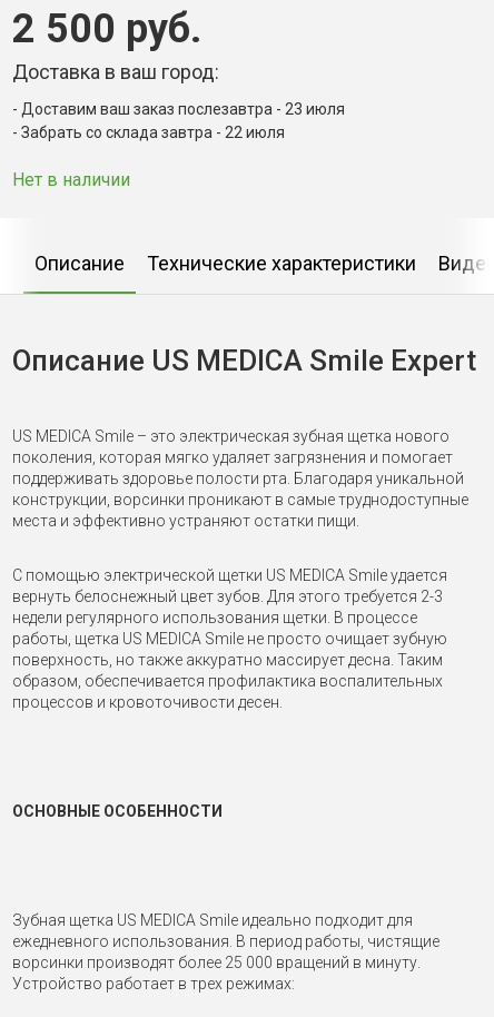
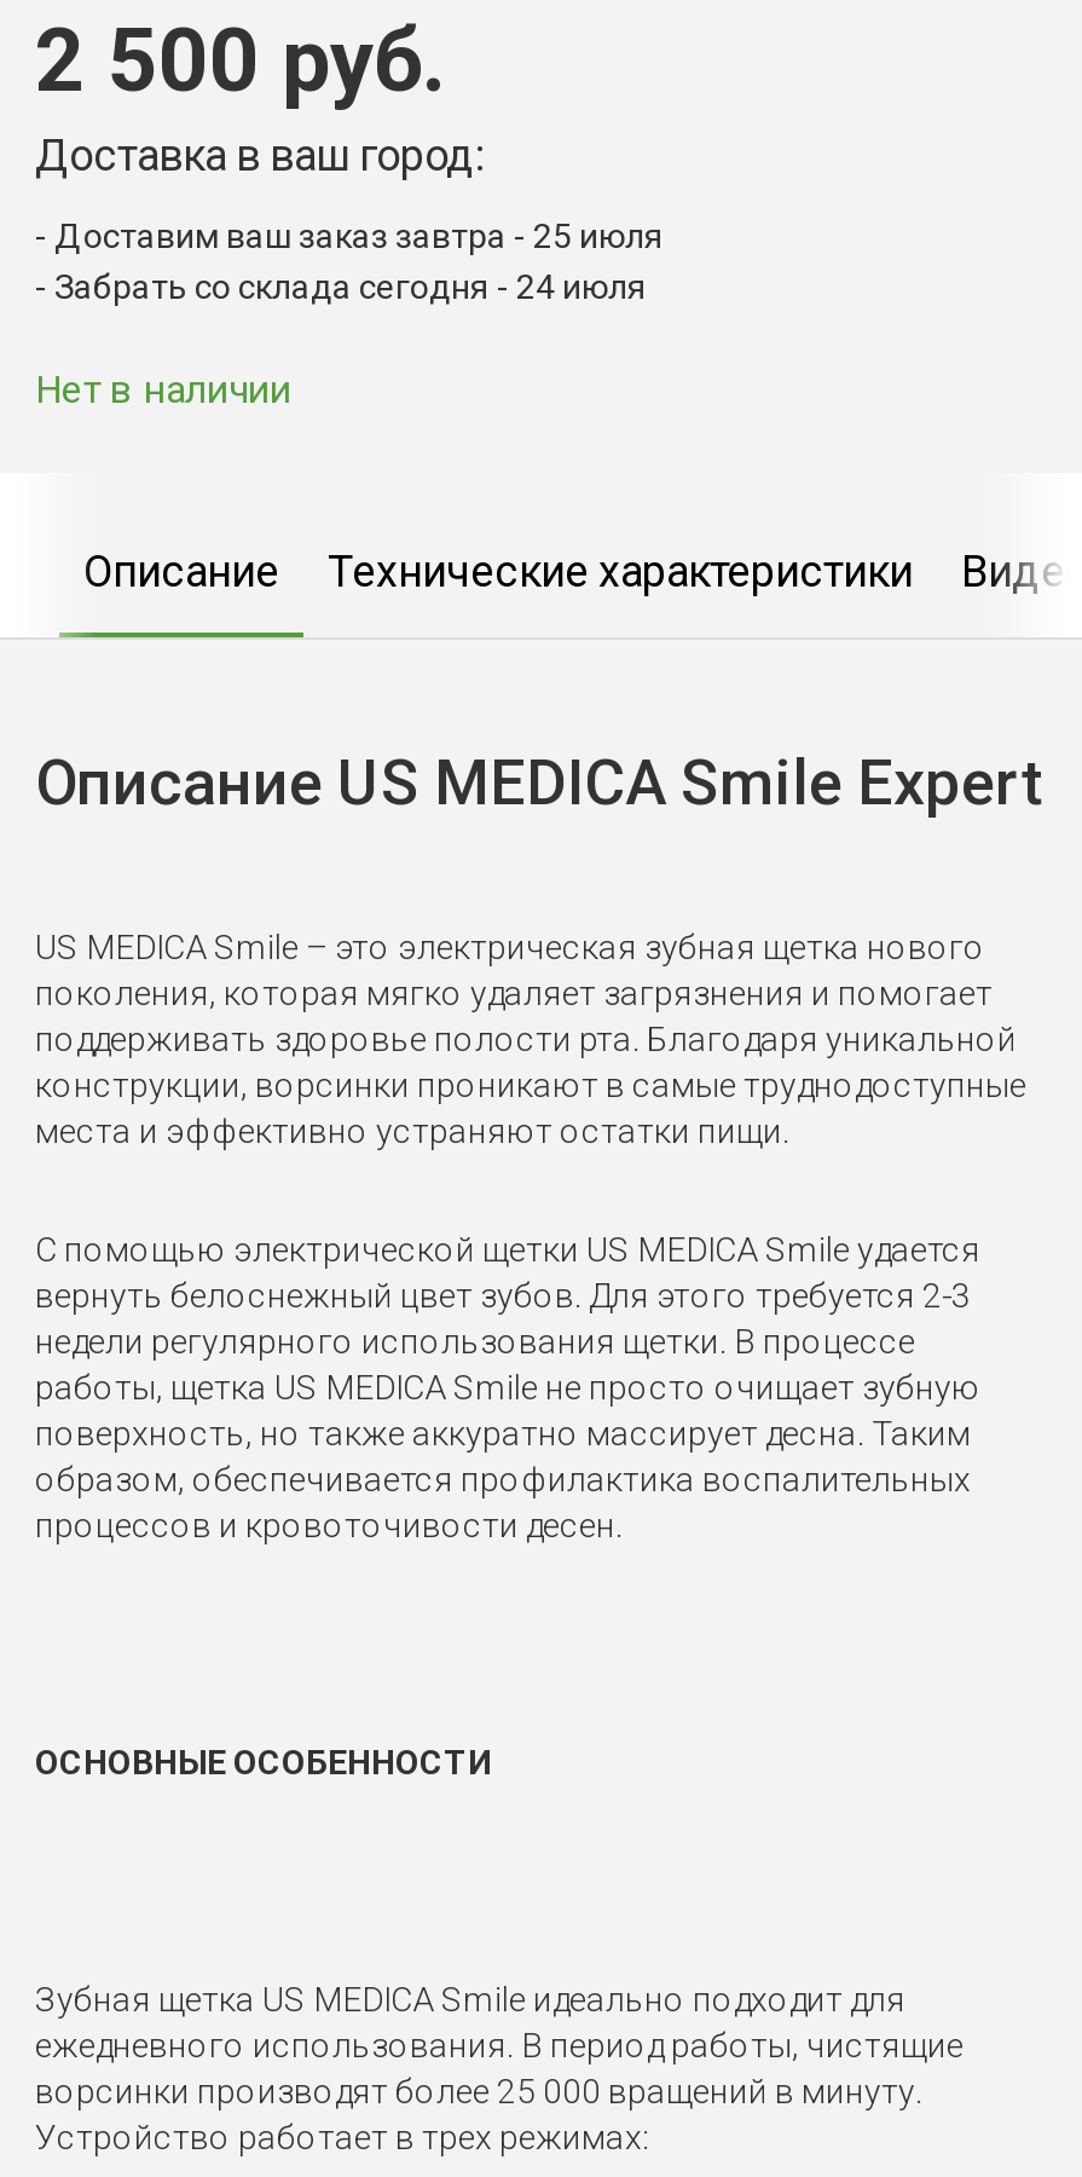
- Доставим ваш заказ послезавтра - 23 июля
+ Доставим ваш заказ завтра - 25 июля

- Забрать со склада завтра - 22 июля
+ Забрать со склада сегодня - 24 июля
